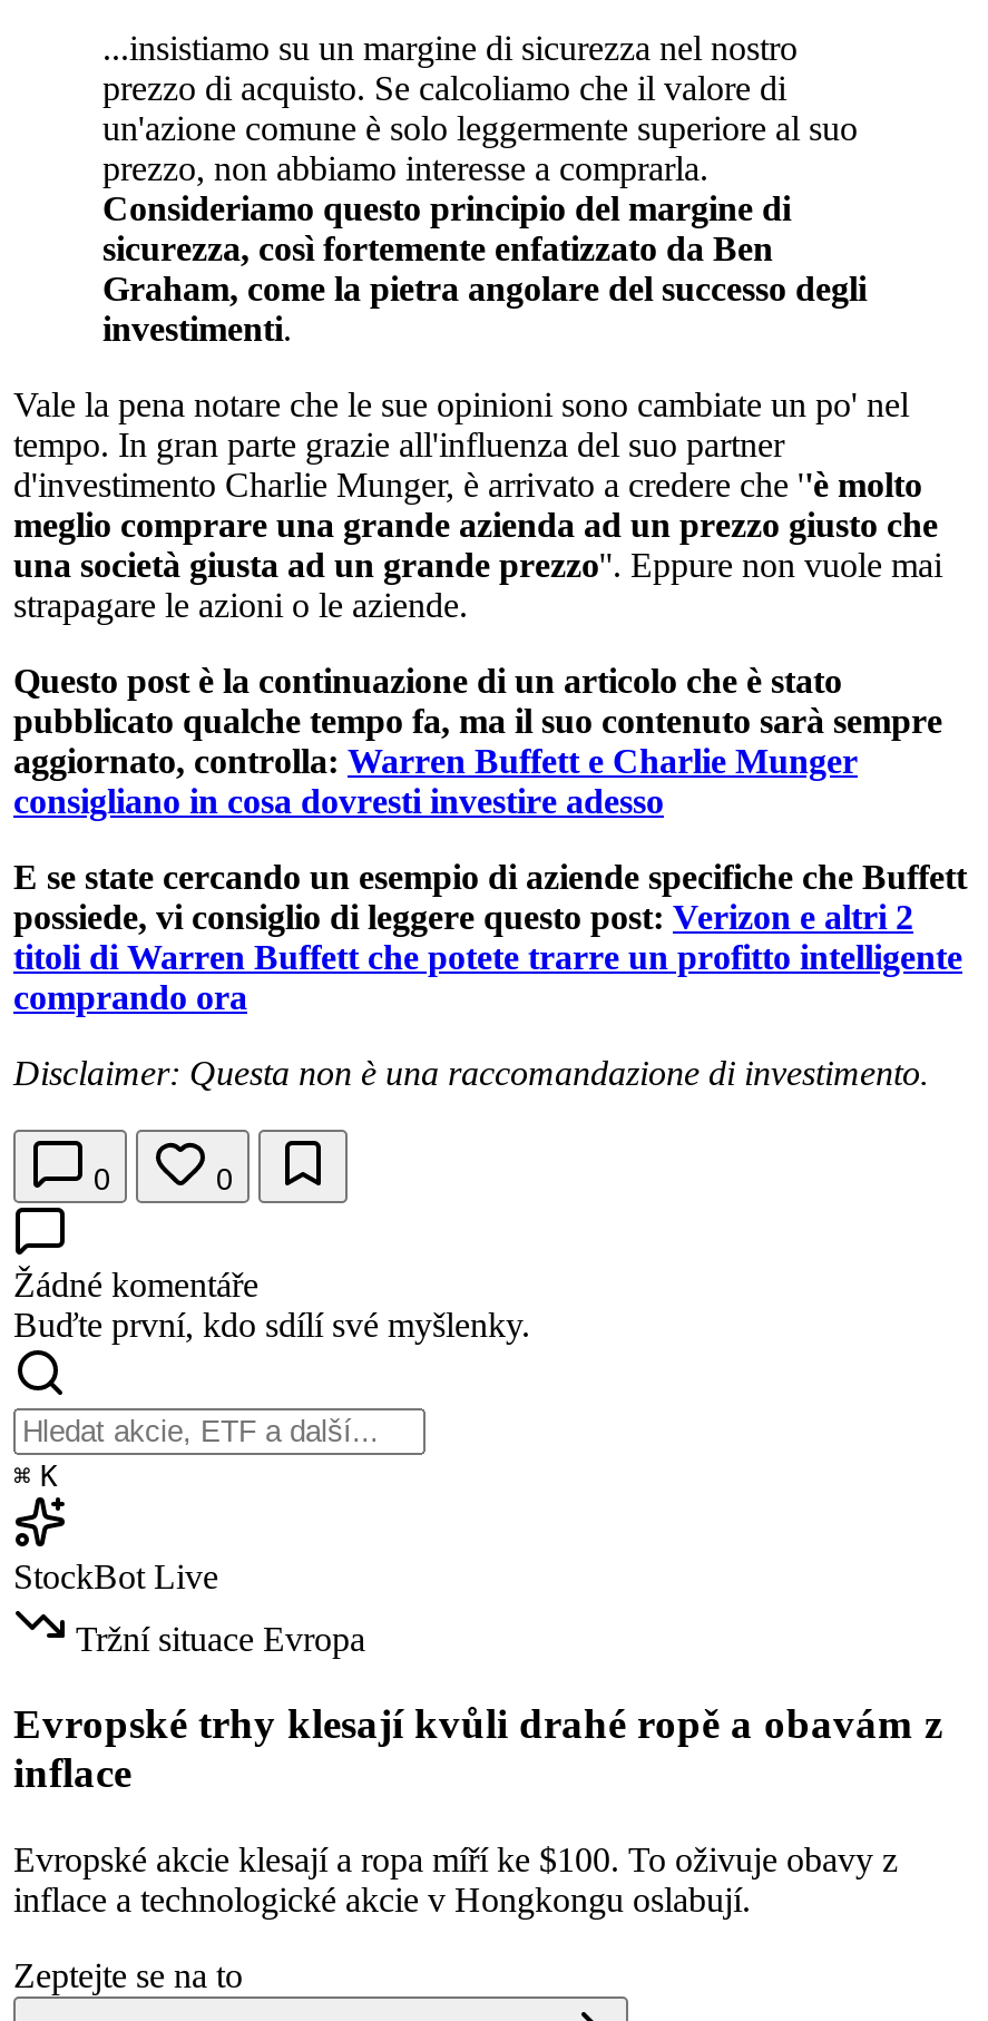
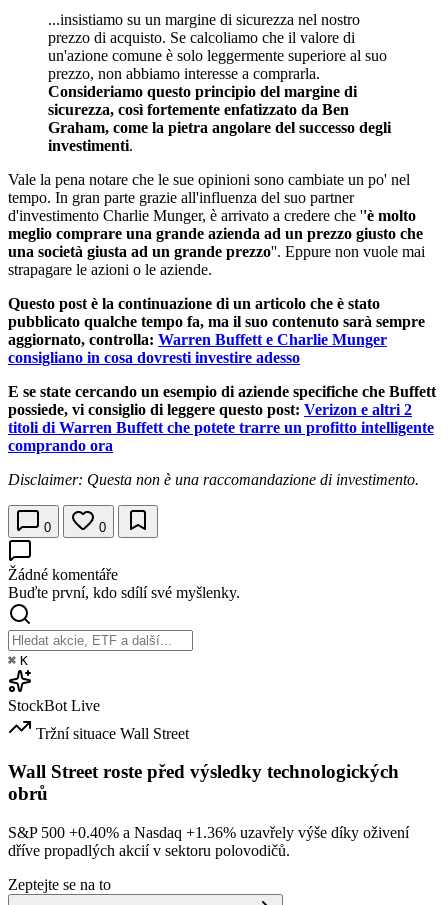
- Tržní situace Evropa
+ Tržní situace Wall Street

- Evropské trhy klesají kvůli drahé ropě a obavám z
- inflace
+ Wall Street roste před výsledky technologických
+ obrů

- Evropské akcie klesají a ropa míří ke $100. To oživuje obavy z
- inflace a technologické akcie v Hongkongu oslabují.
+ S&P 500 +0.40% a Nasdaq +1.36% uzavřely výše díky oživení
+ dříve propadlých akcií v sektoru polovodičů.
